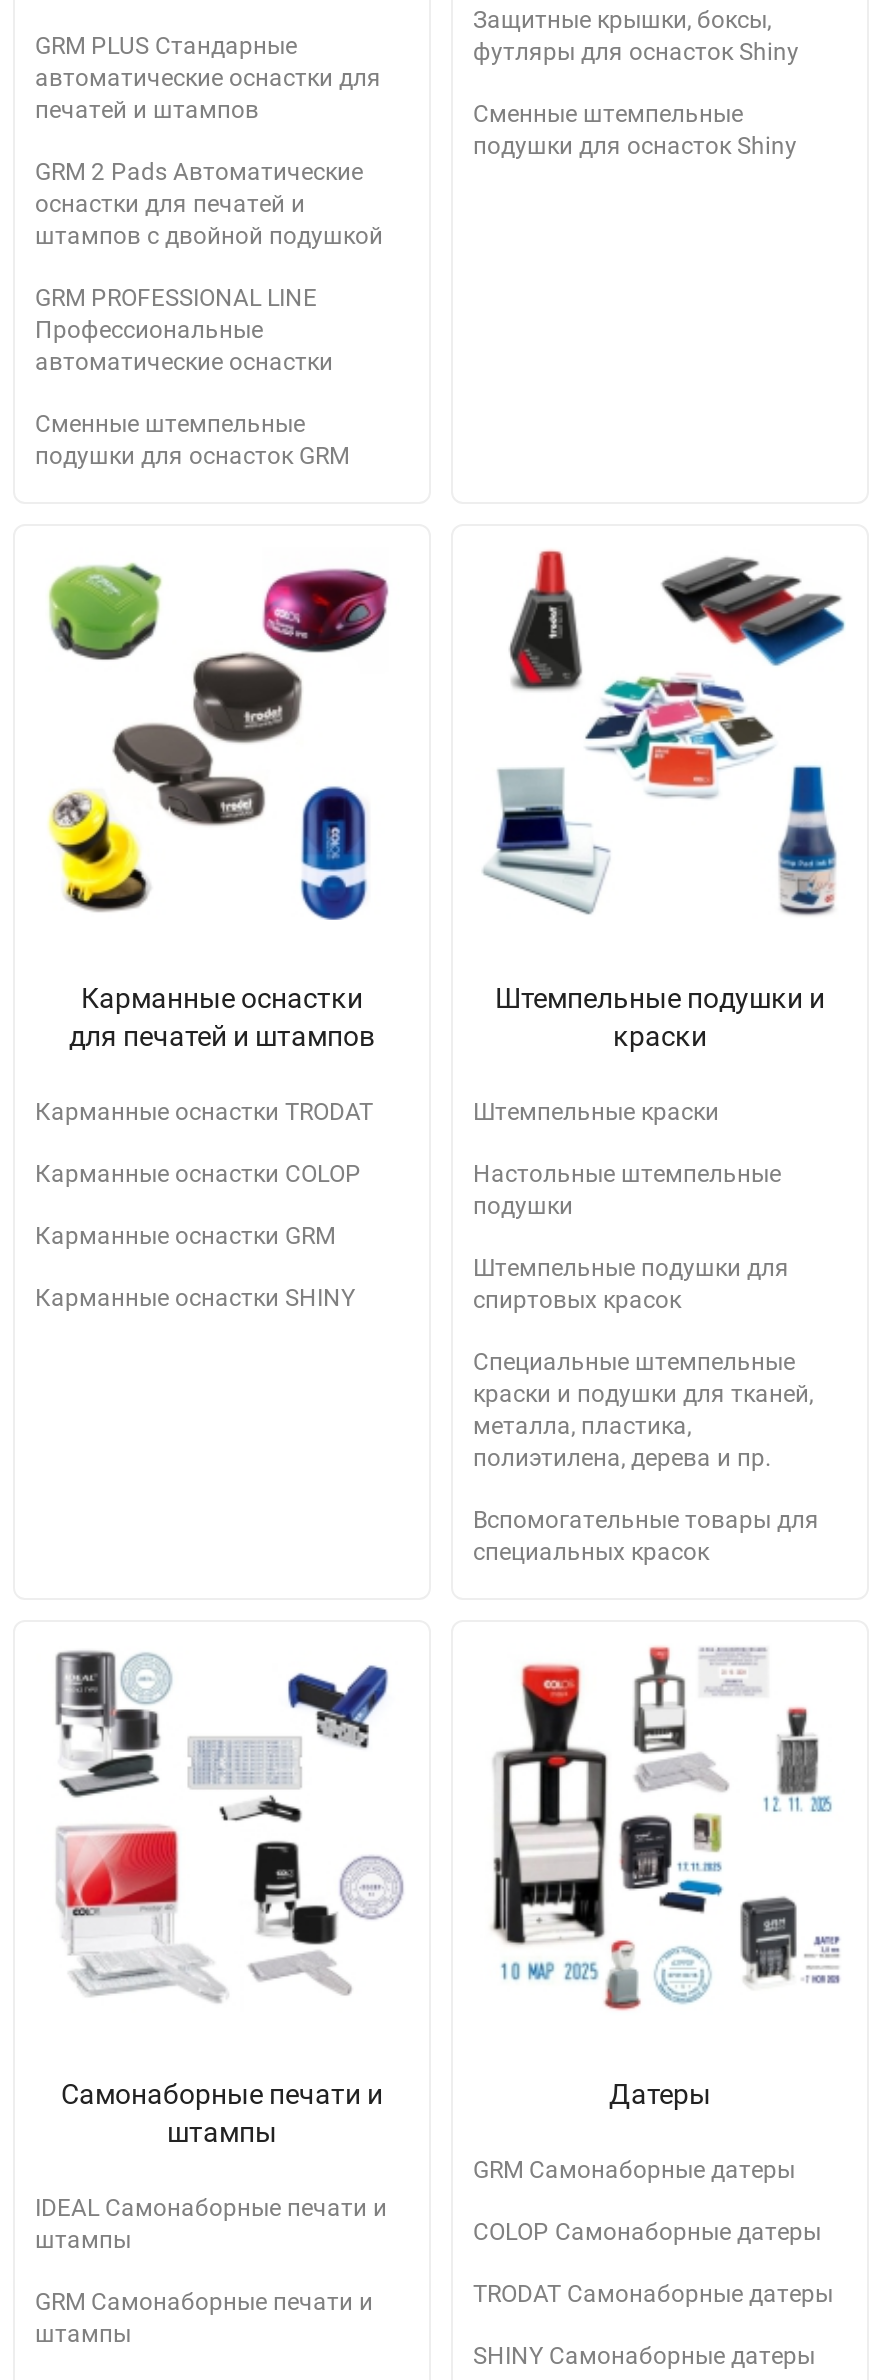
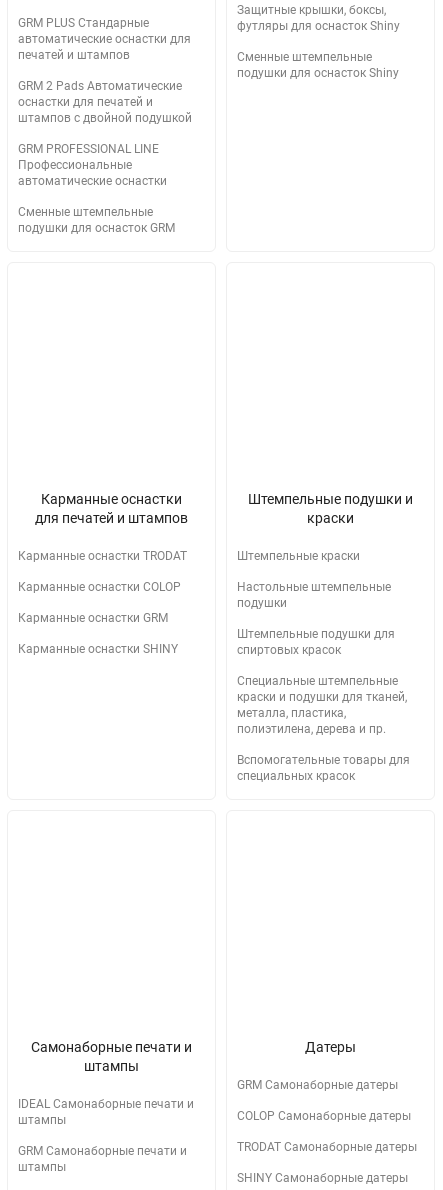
- [image]

- [image]

- [image]

- [image]
